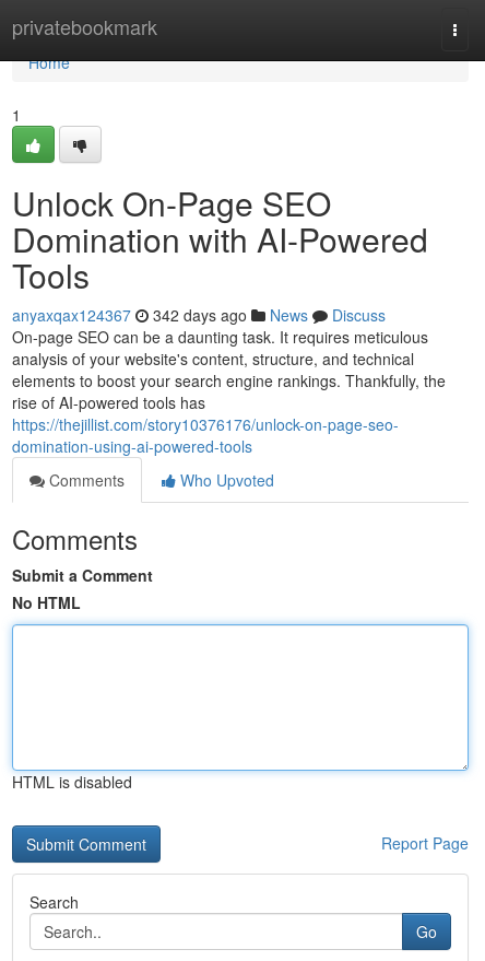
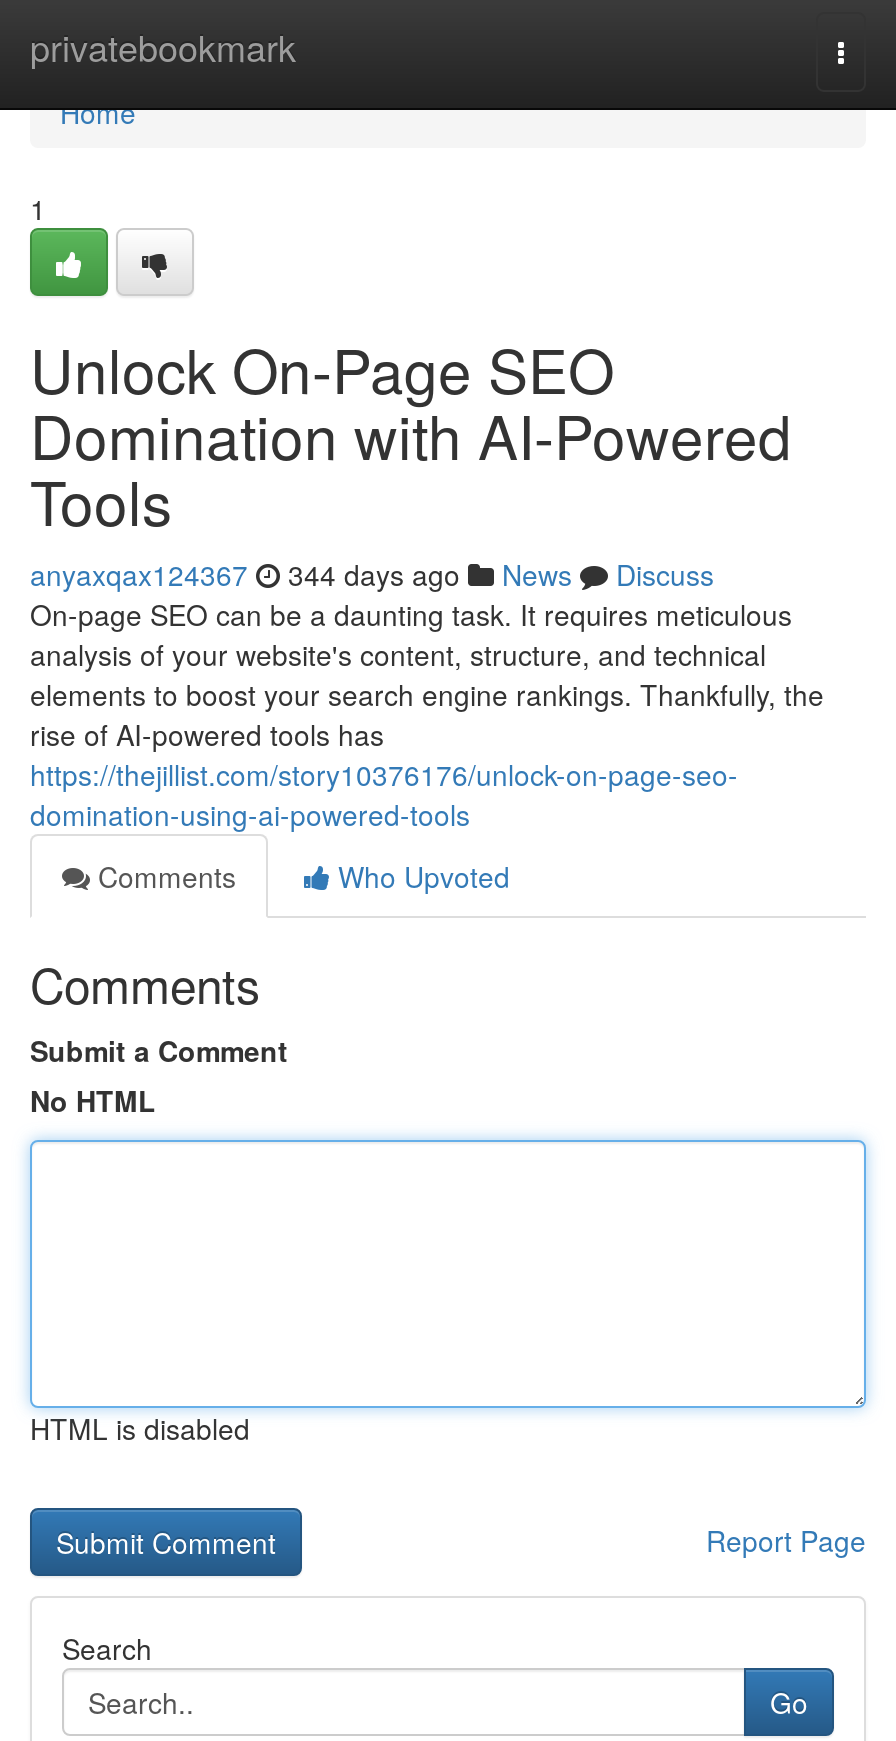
- anyaxqax124367 342 days ago News Discuss
+ anyaxqax124367 344 days ago News Discuss
